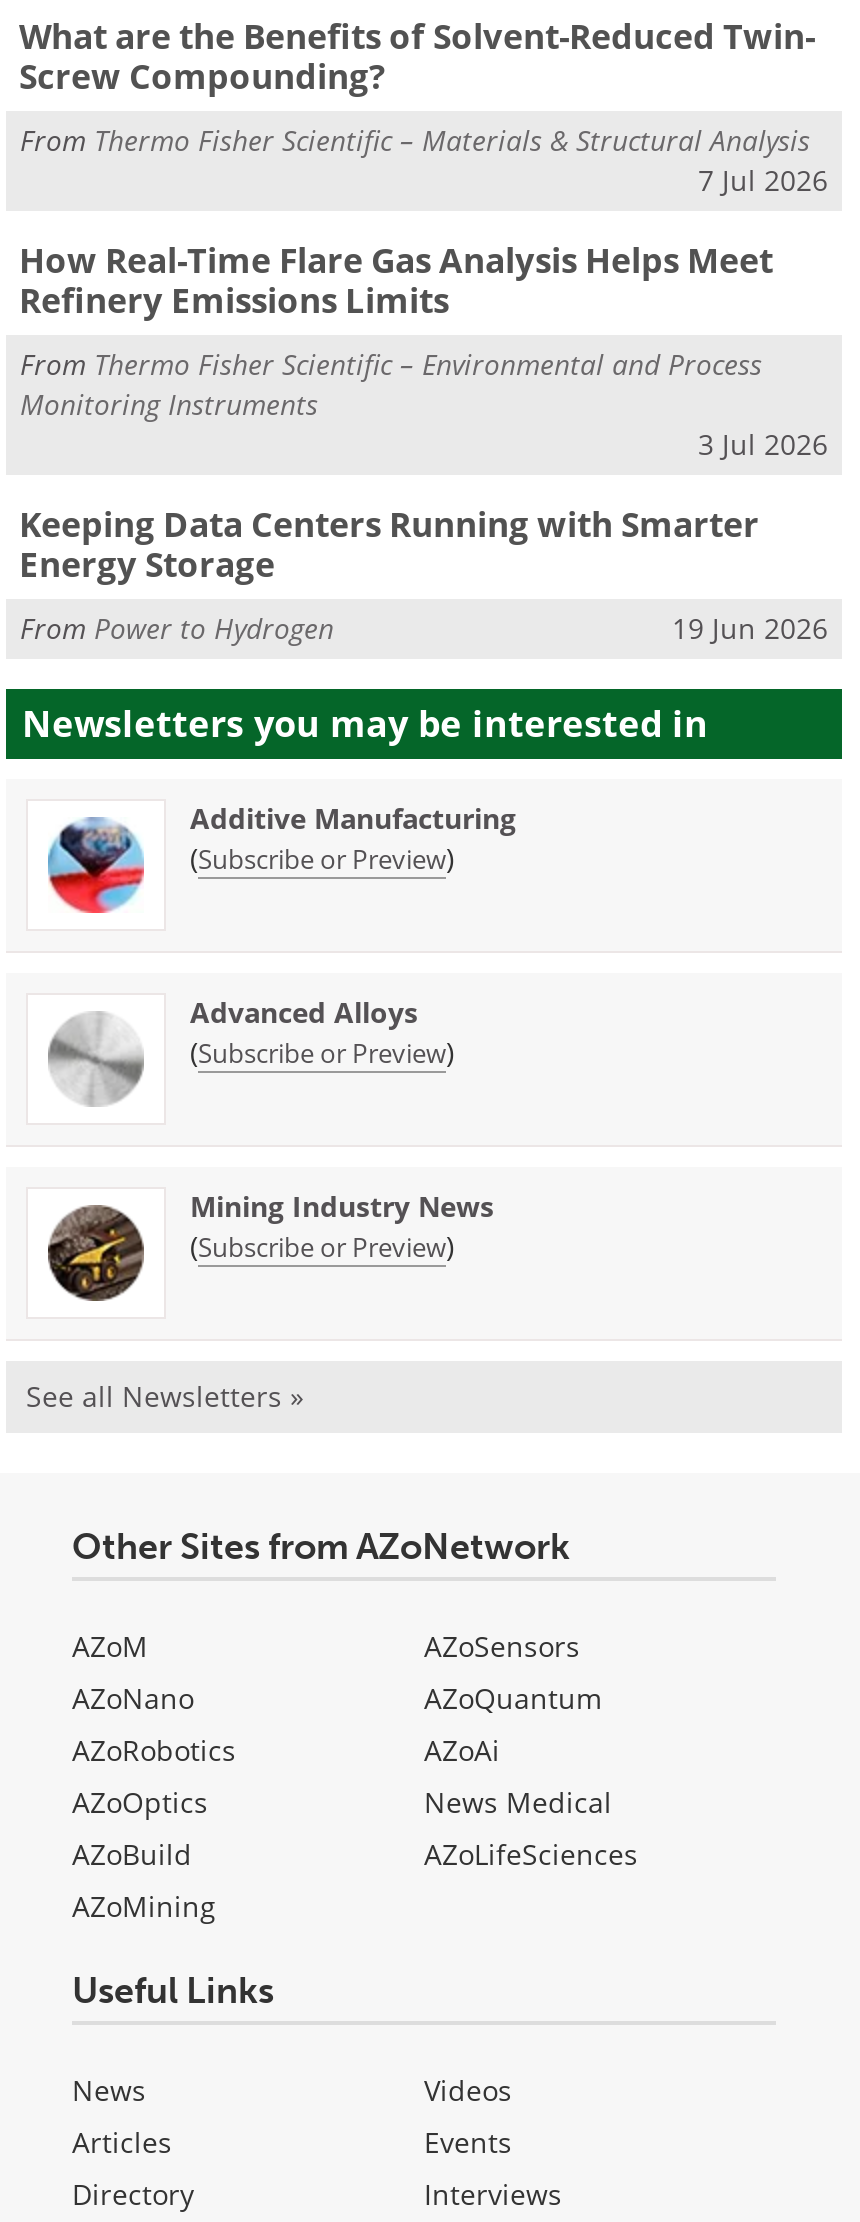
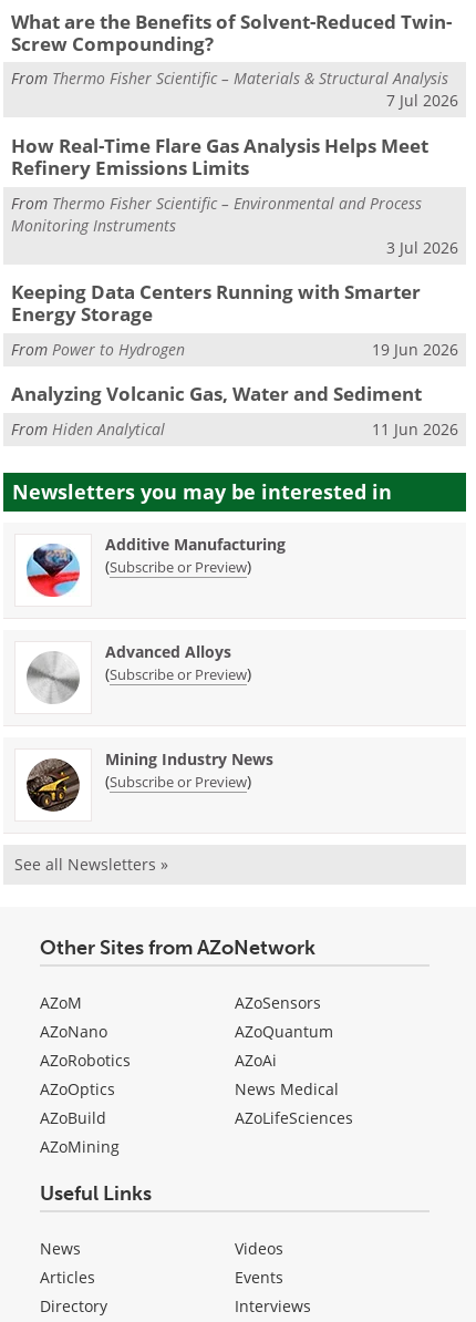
+ Analyzing Volcanic Gas, Water and Sediment
+ From Hiden Analytical
+ 11 Jun 2026
